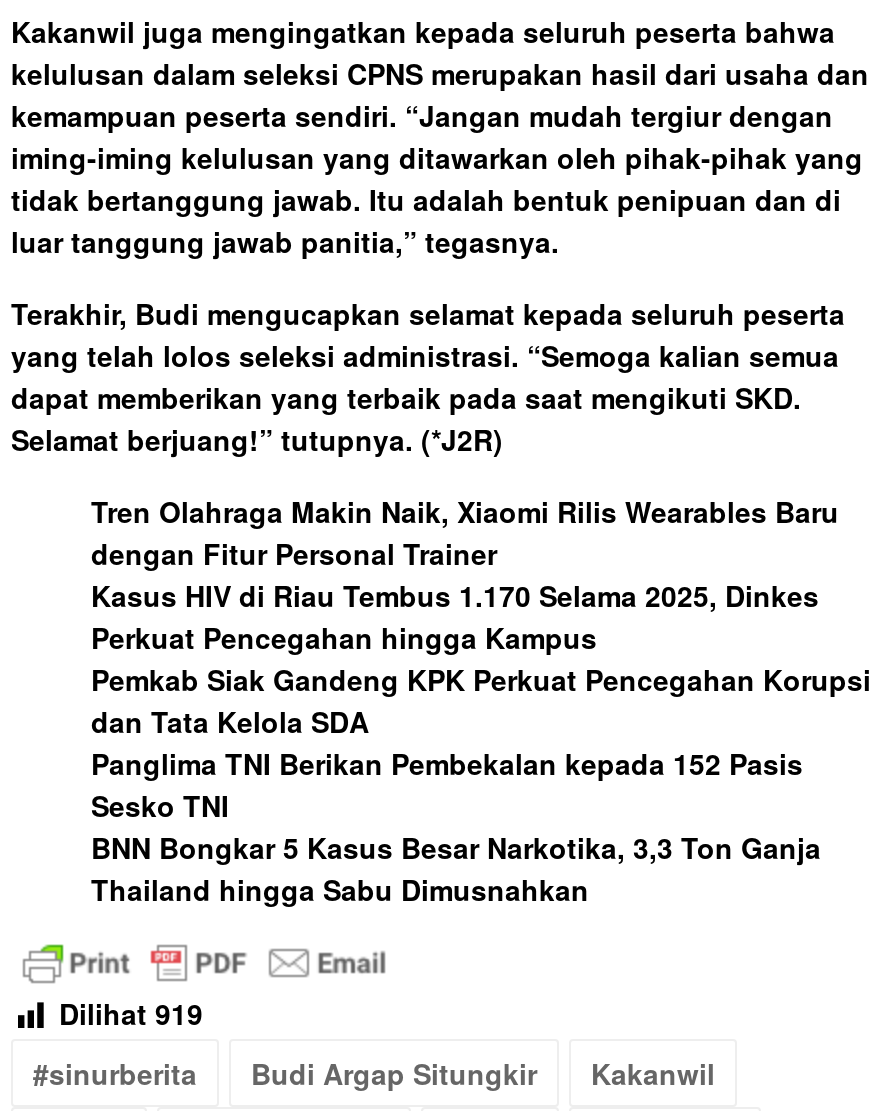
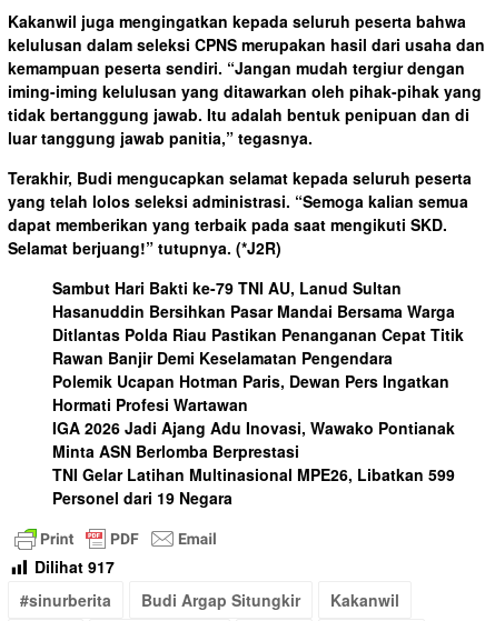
- Tren Olahraga Makin Naik, Xiaomi Rilis Wearables Baru
- dengan Fitur Personal Trainer
- Kasus HIV di Riau Tembus 1.170 Selama 2025, Dinkes
- Perkuat Pencegahan hingga Kampus
- Pemkab Siak Gandeng KPK Perkuat Pencegahan Korupsi
- dan Tata Kelola SDA
- Panglima TNI Berikan Pembekalan kepada 152 Pasis
- Sesko TNI
- BNN Bongkar 5 Kasus Besar Narkotika, 3,3 Ton Ganja
- Thailand hingga Sabu Dimusnahkan
+ Sambut Hari Bakti ke-79 TNI AU, Lanud Sultan
+ Hasanuddin Bersihkan Pasar Mandai Bersama Warga
+ Ditlantas Polda Riau Pastikan Penanganan Cepat Titik
+ Rawan Banjir Demi Keselamatan Pengendara
+ Polemik Ucapan Hotman Paris, Dewan Pers Ingatkan
+ Hormati Profesi Wartawan
+ IGA 2026 Jadi Ajang Adu Inovasi, Wawako Pontianak
+ Minta ASN Berlomba Berprestasi
+ TNI Gelar Latihan Multinasional MPE26, Libatkan 599
+ Personel dari 19 Negara

- Dilihat 919
+ Dilihat 917
